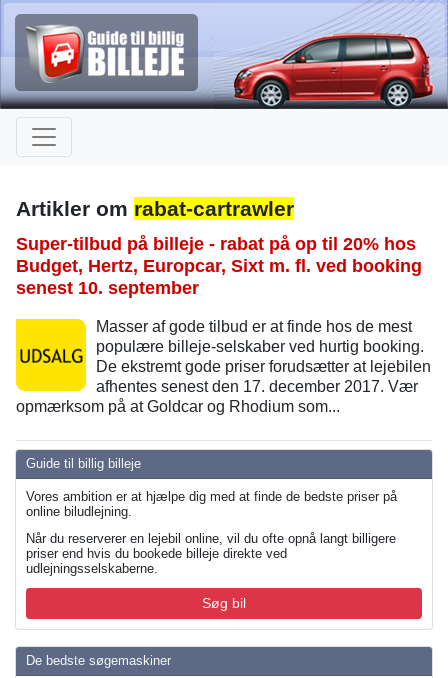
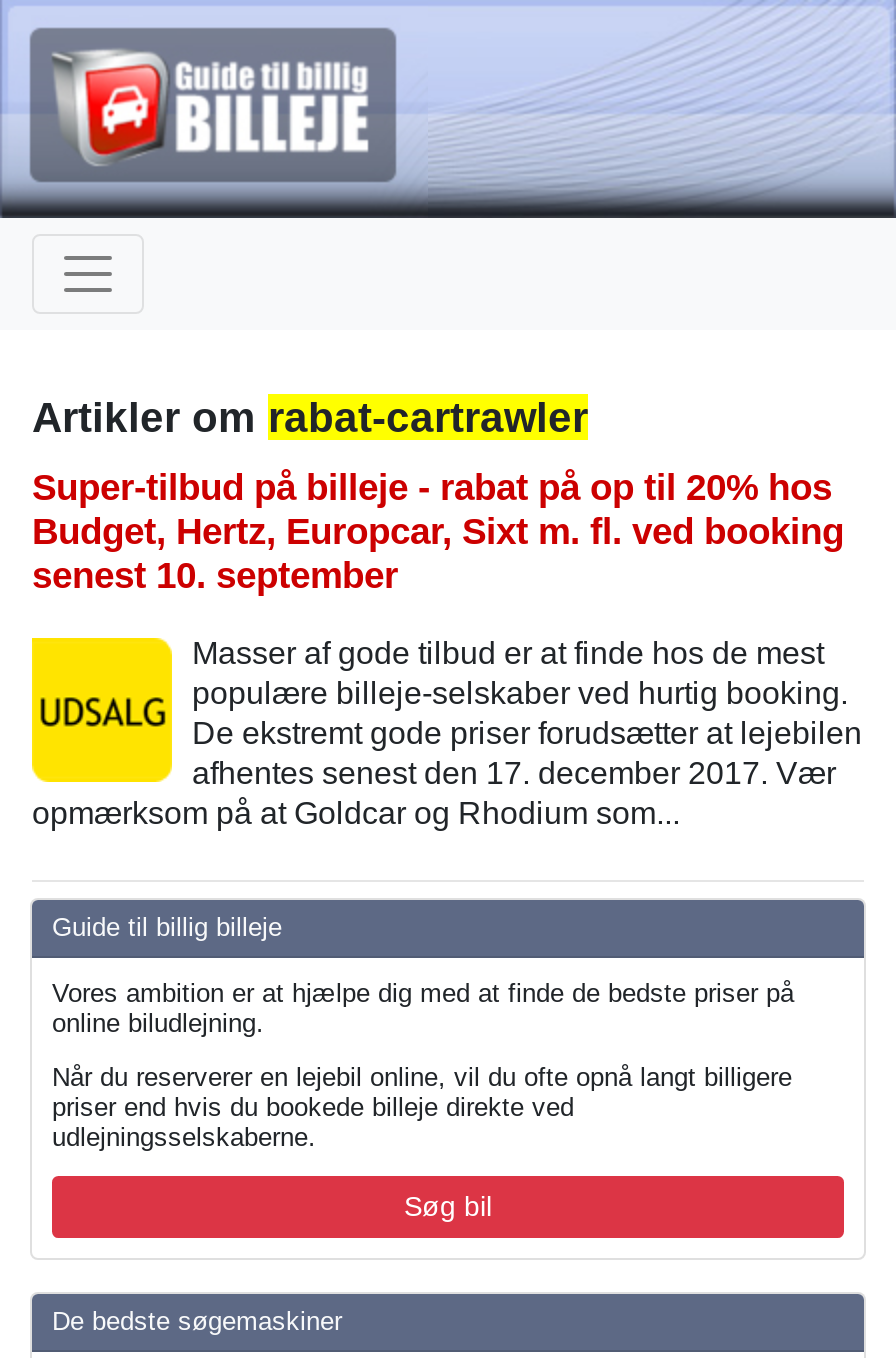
- [image]
+ [image]
